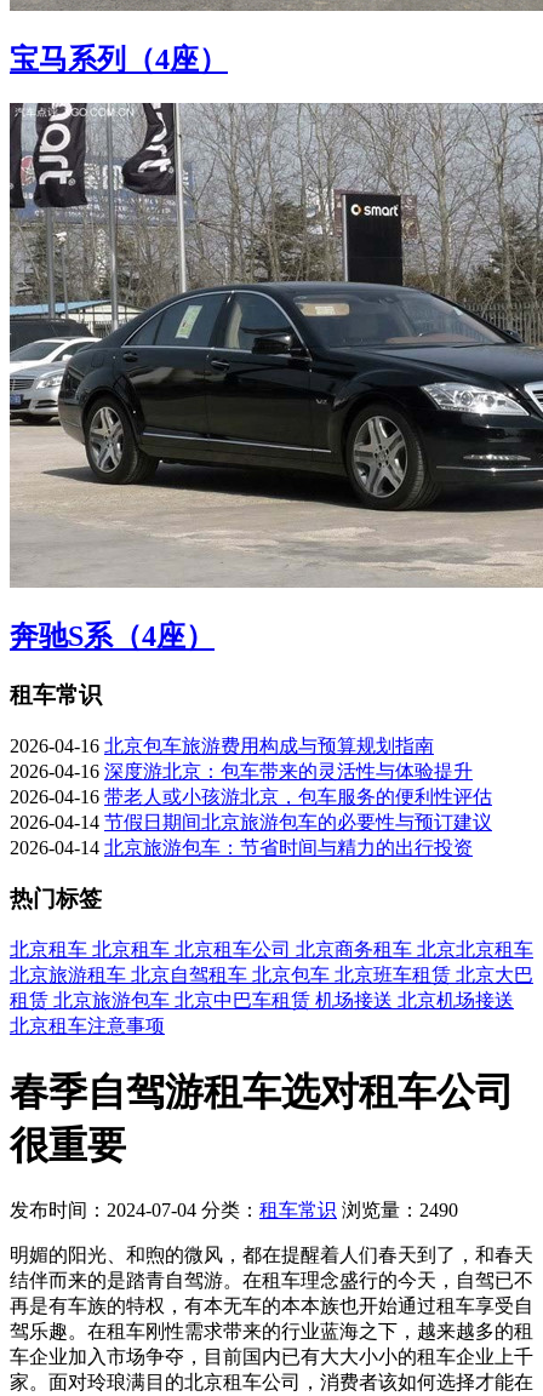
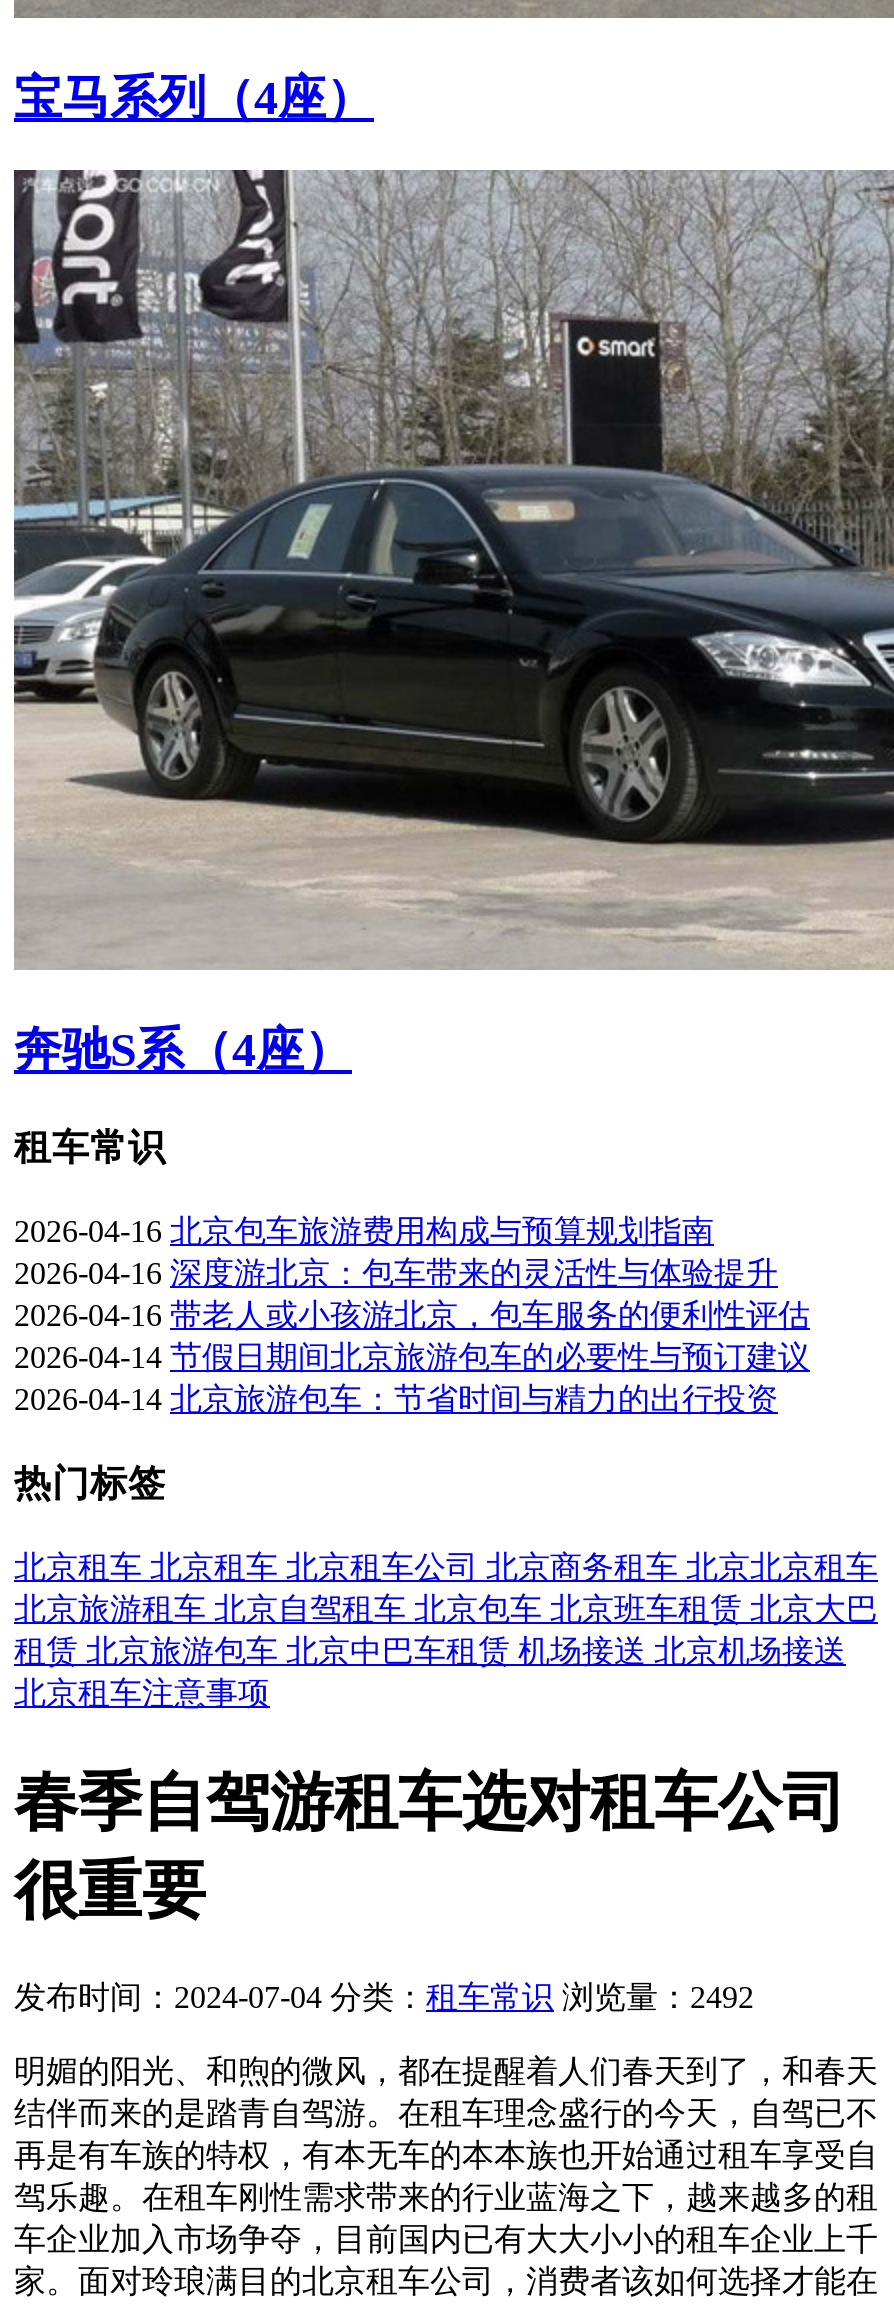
- 发布时间：2024-07-04 分类：租车常识 浏览量：2490
+ 发布时间：2024-07-04 分类：租车常识 浏览量：2492
